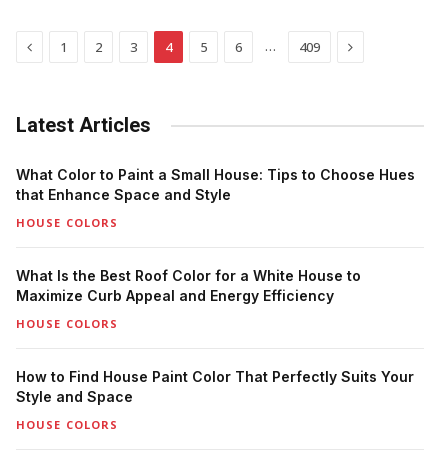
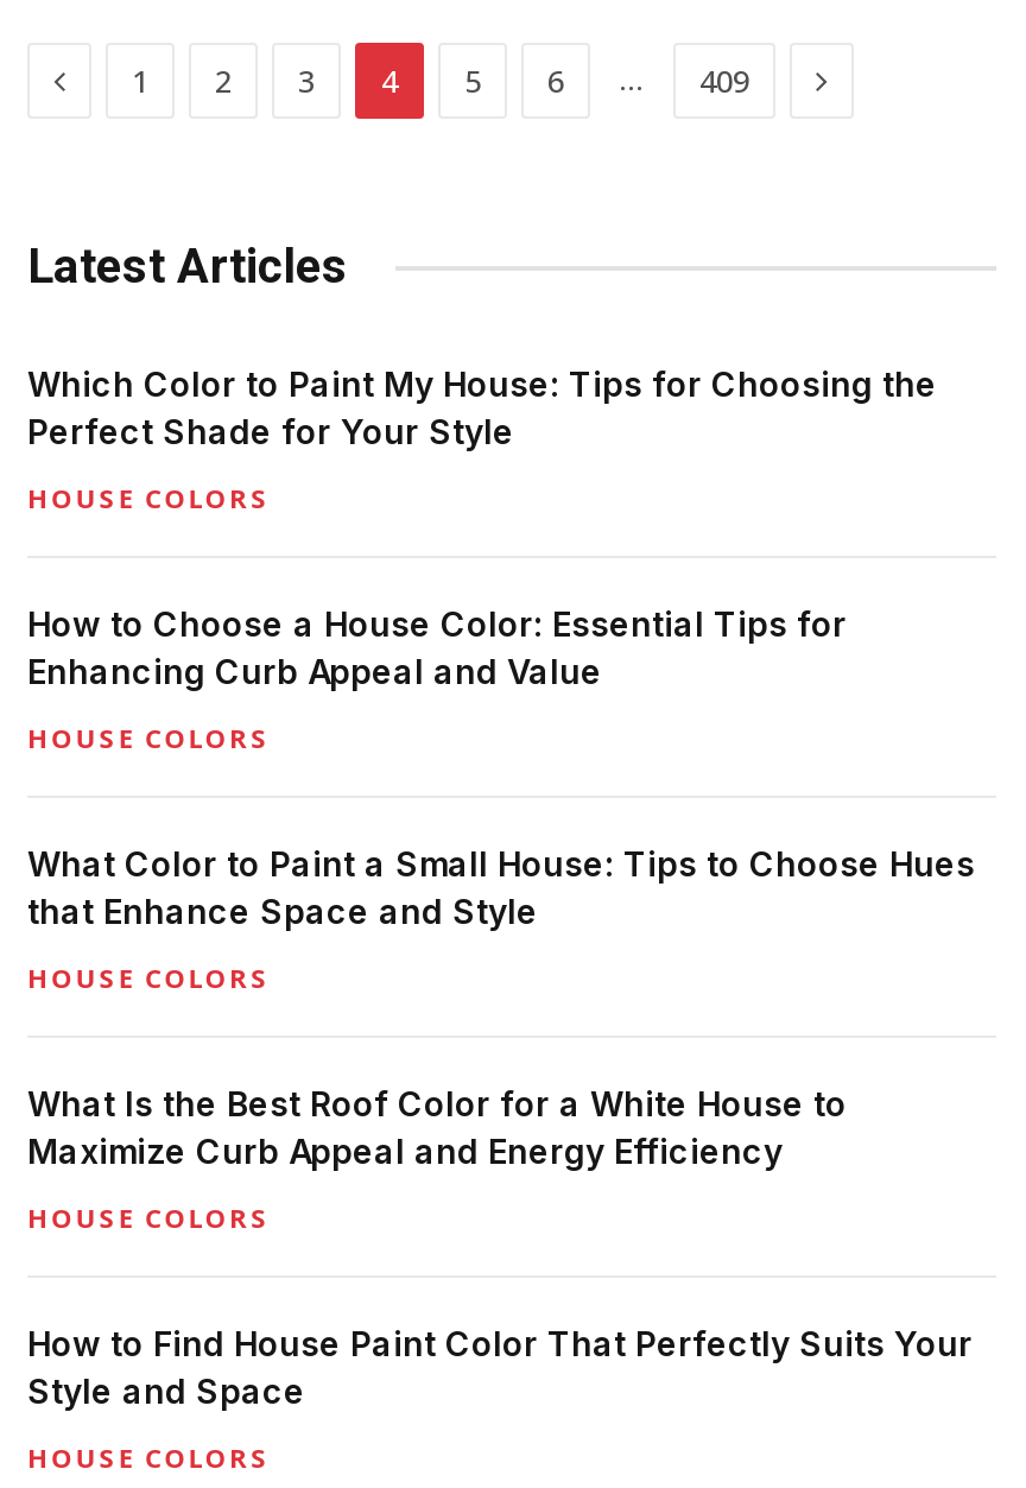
+ Which Color to Paint My House: Tips for Choosing the
+ Perfect Shade for Your Style
+ HOUSE COLORS
+ How to Choose a House Color: Essential Tips for
+ Enhancing Curb Appeal and Value
+ HOUSE COLORS
